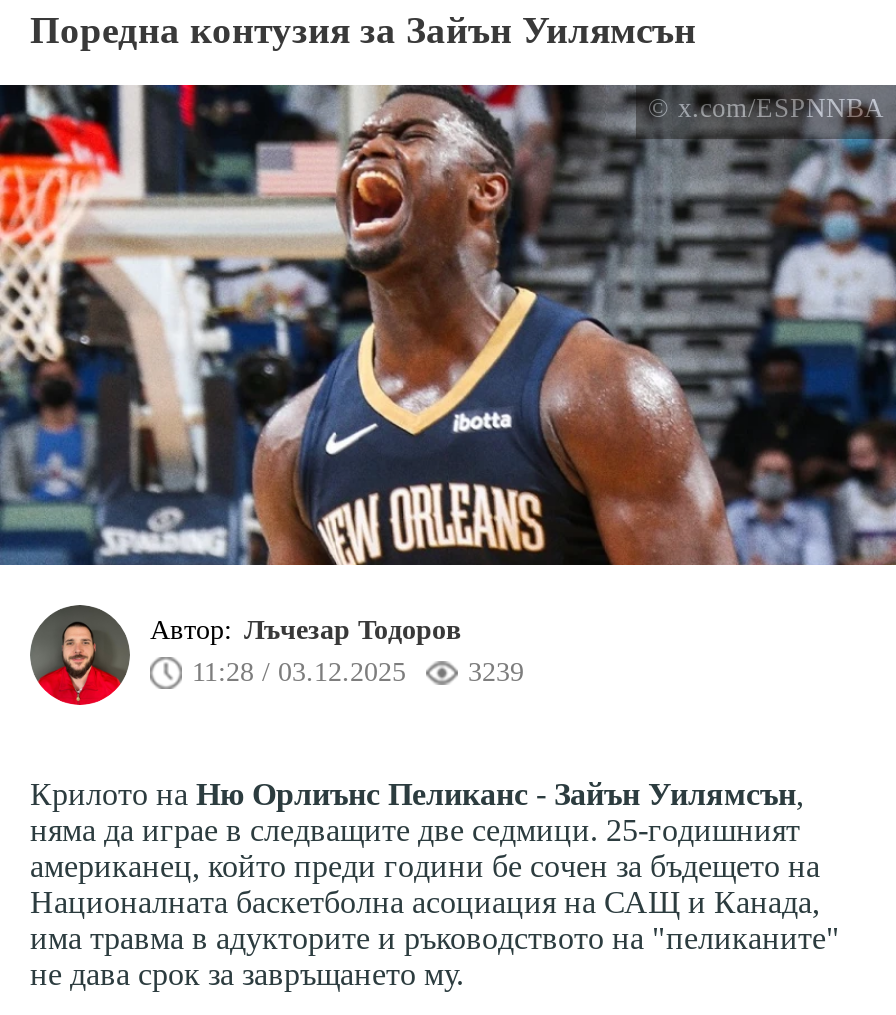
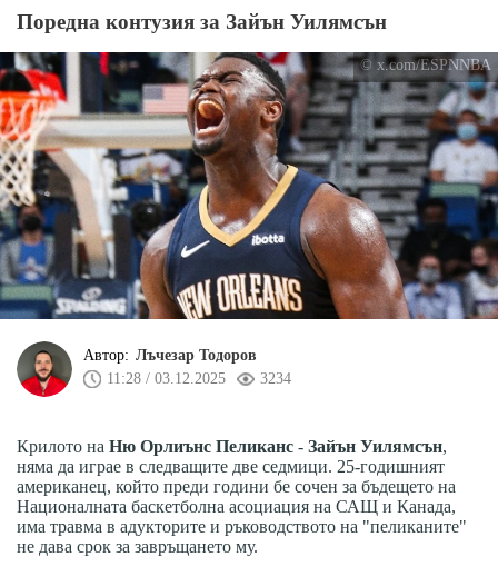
- 3239
+ 3234
